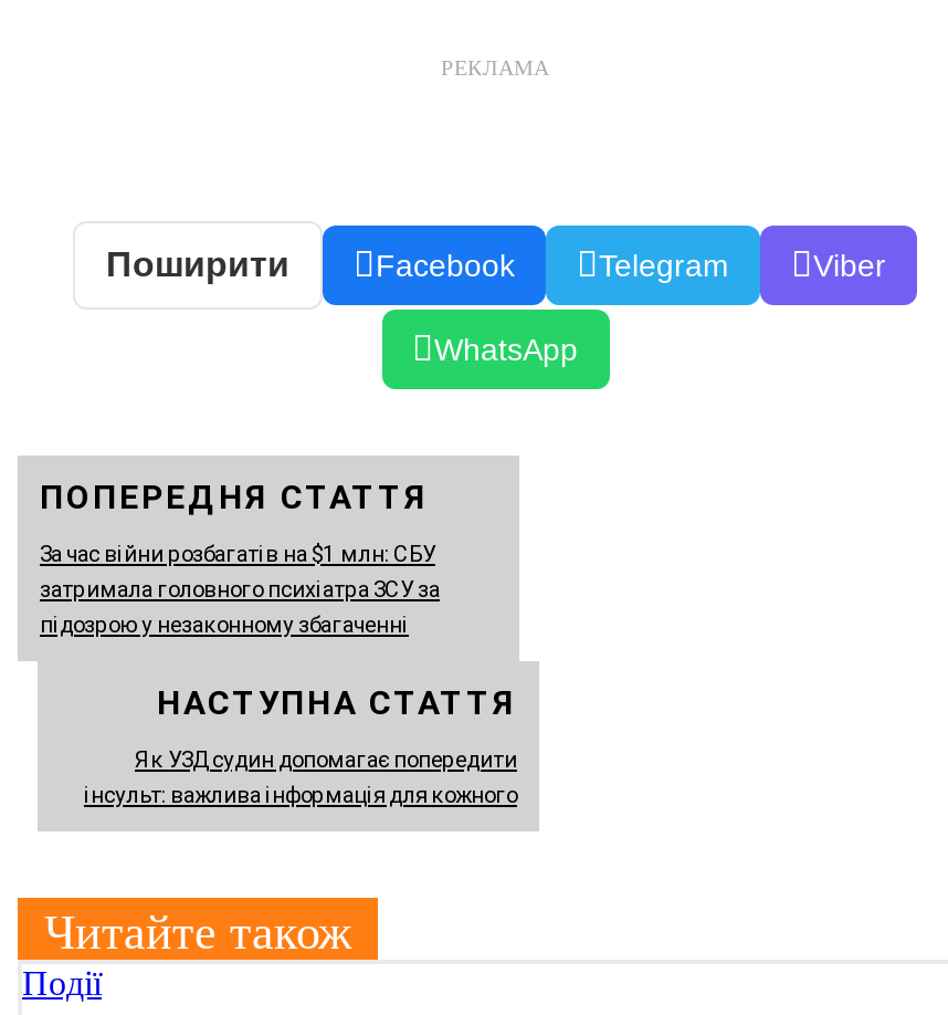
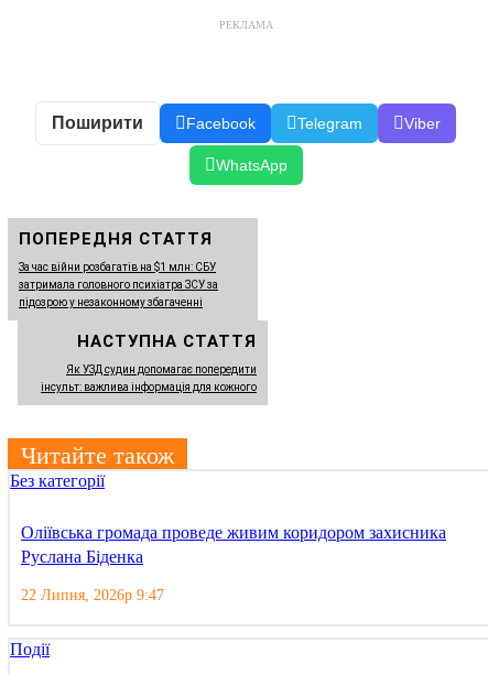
+ Без категорії
+ Оліївська громада проведе живим коридором захисника
+ Руслана Біденка
+ 22 Липня, 2026р 9:47
